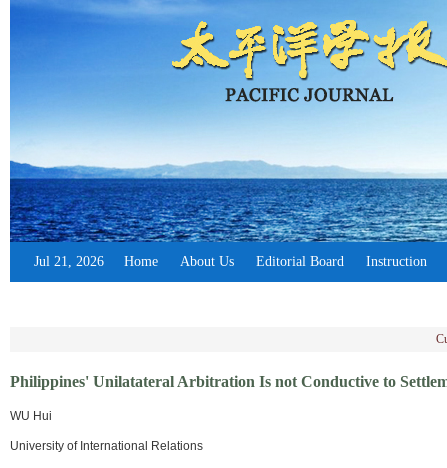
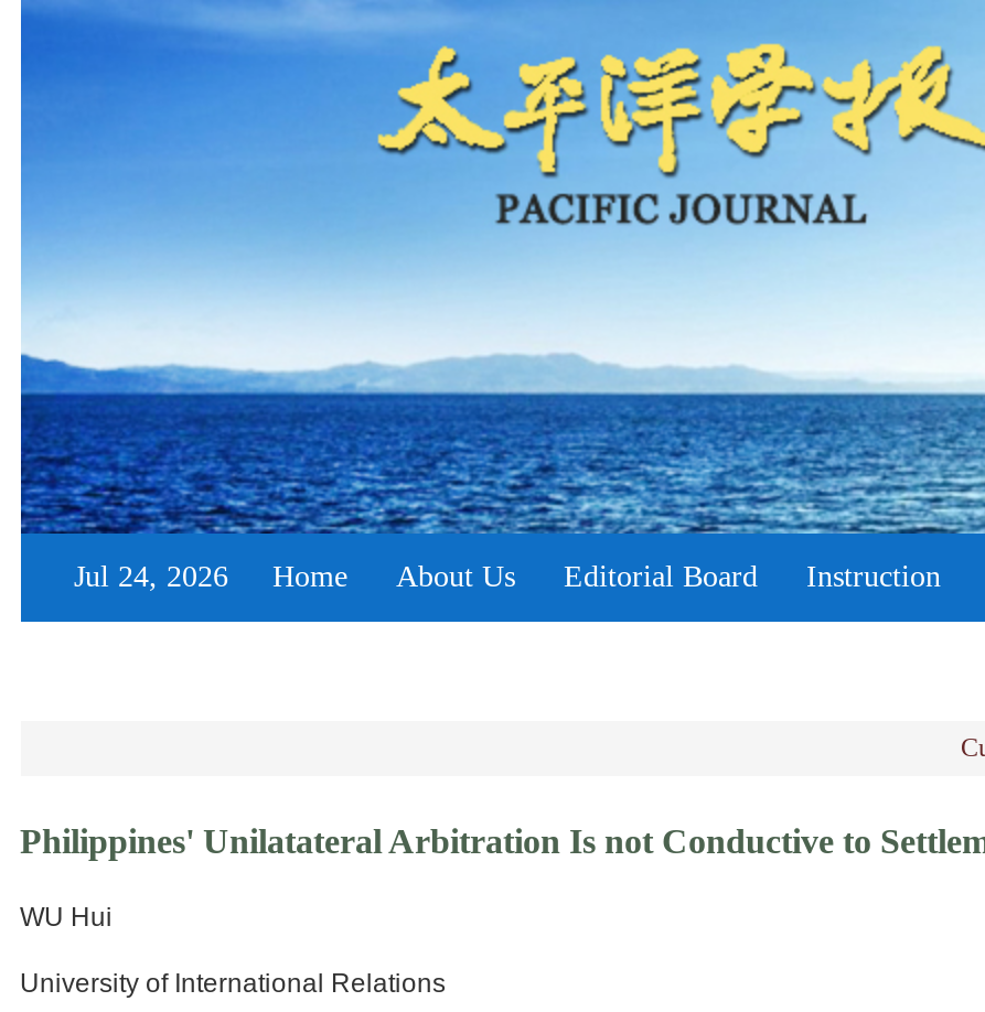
- Jul 21, 2026 Home About Us Editorial Board Instruction
+ Jul 24, 2026 Home About Us Editorial Board Instruction
